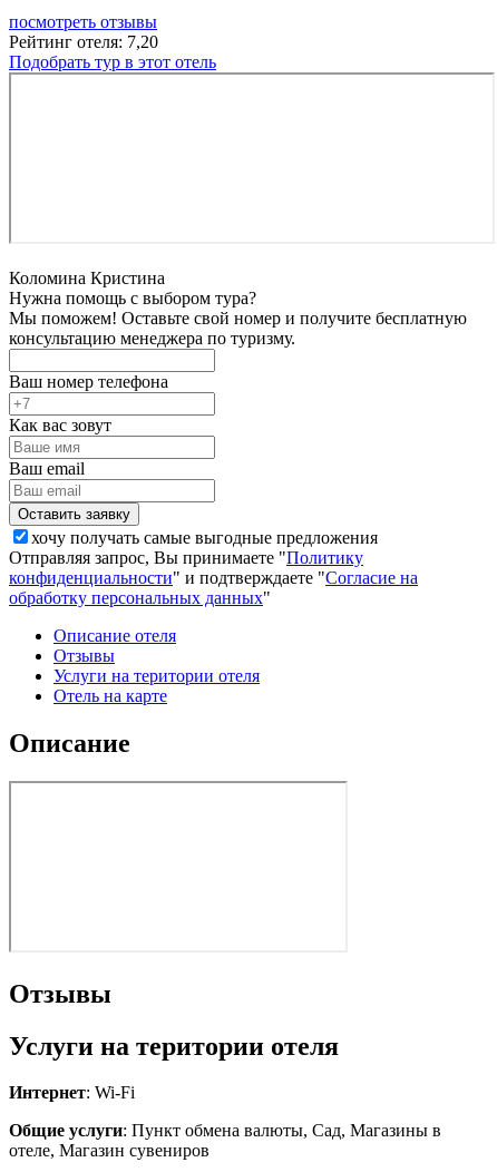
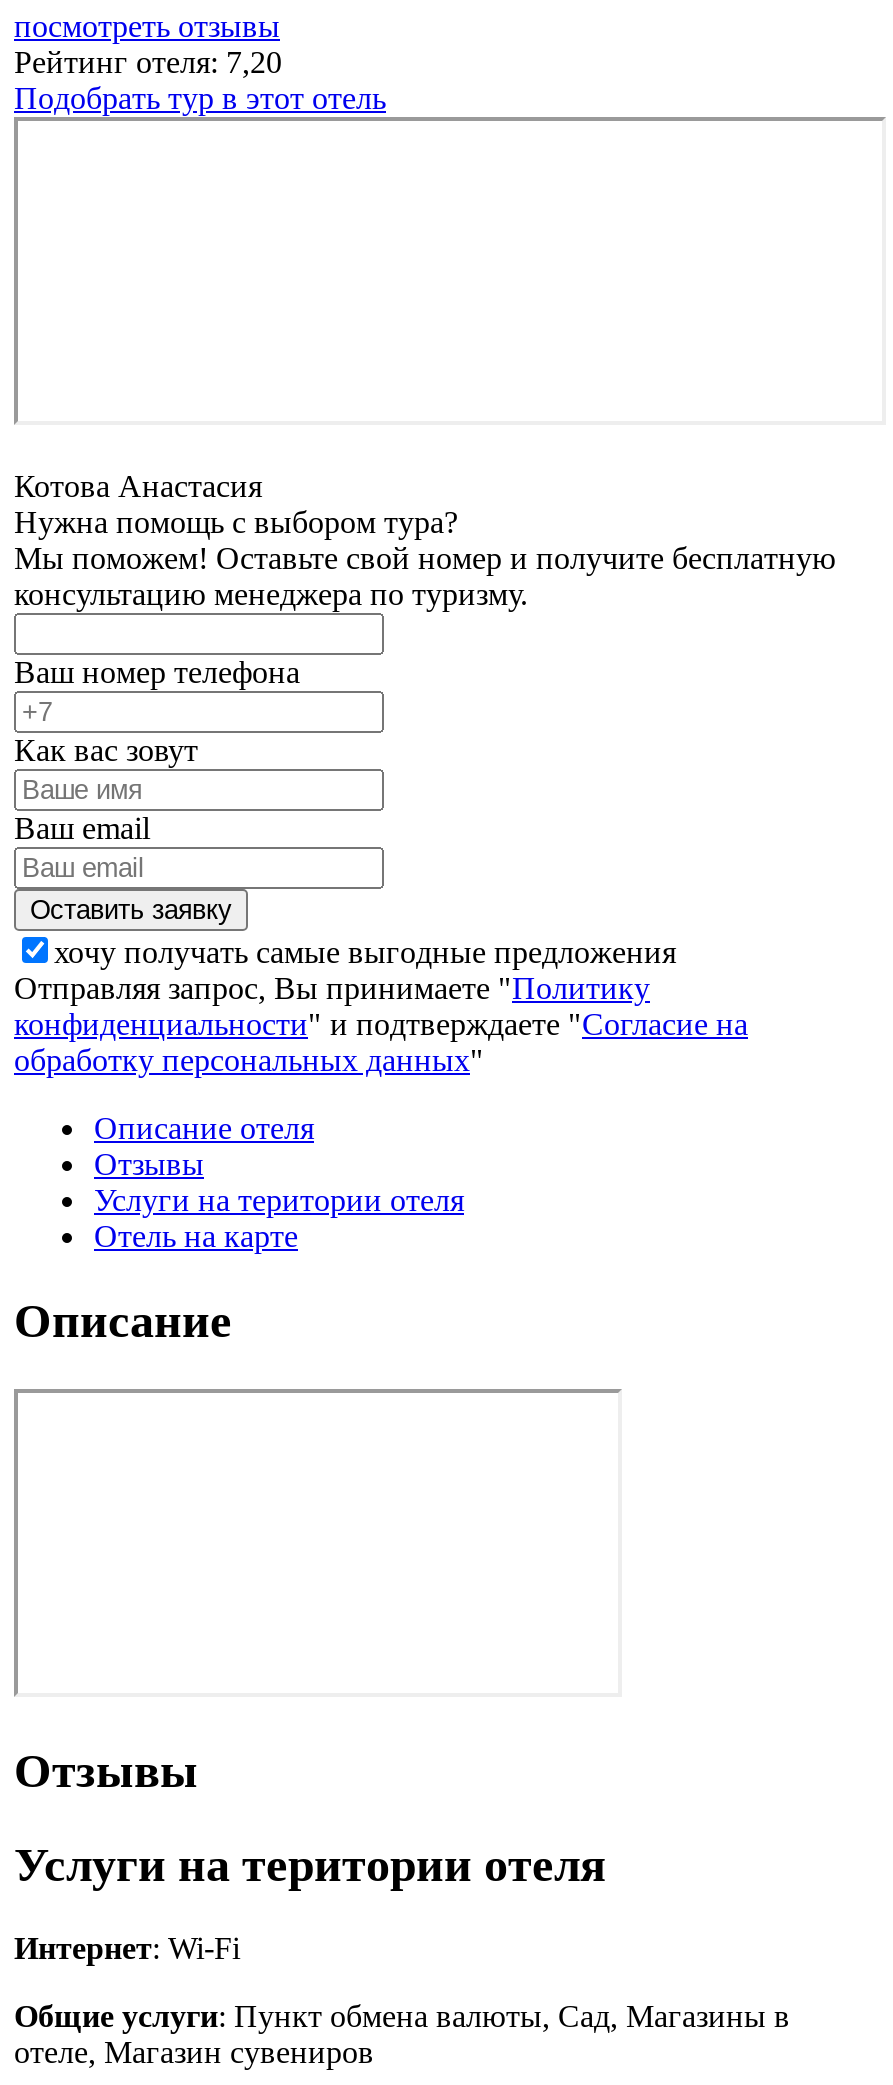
- Коломина Кристина
+ Котова Анастасия
